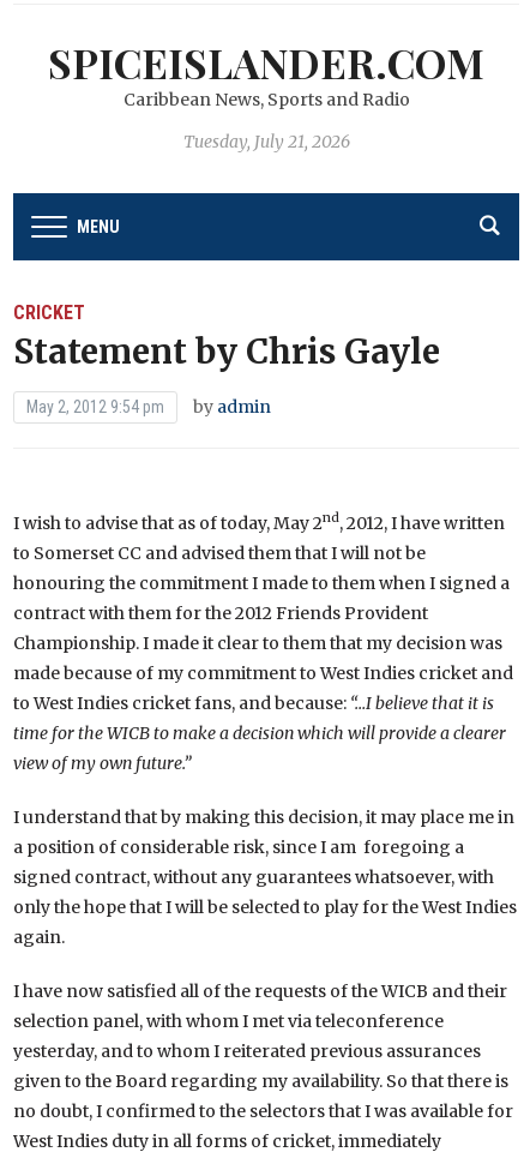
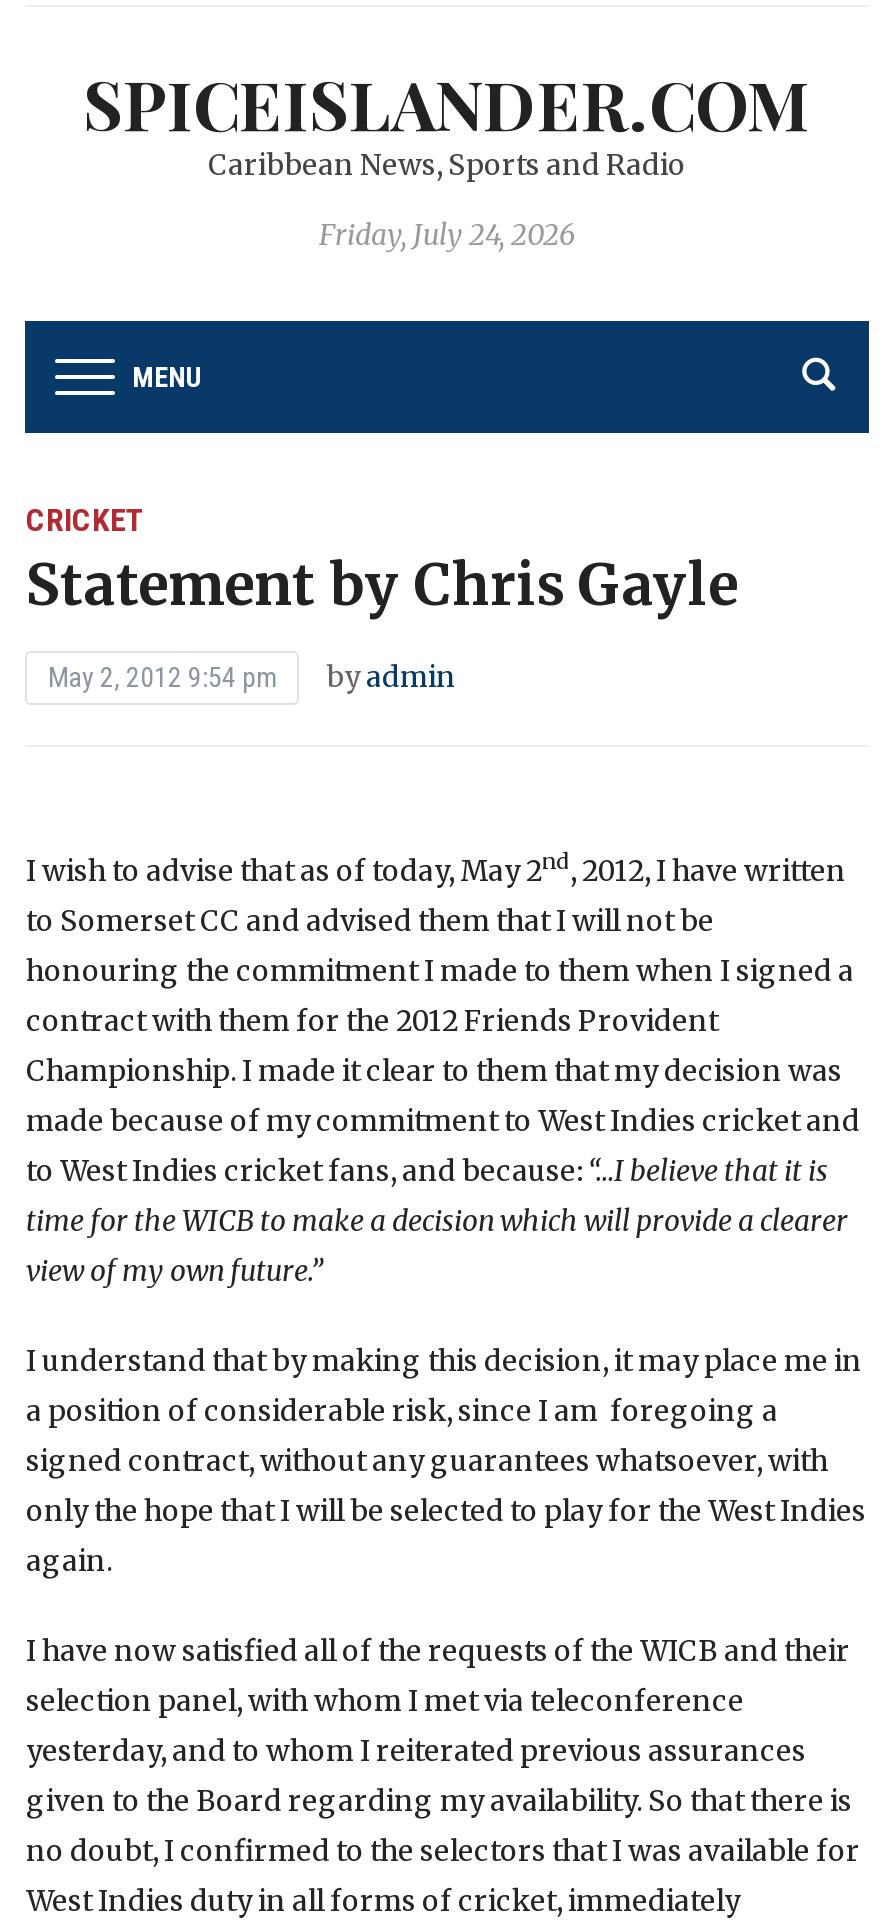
- Tuesday, July 21, 2026
+ Friday, July 24, 2026
